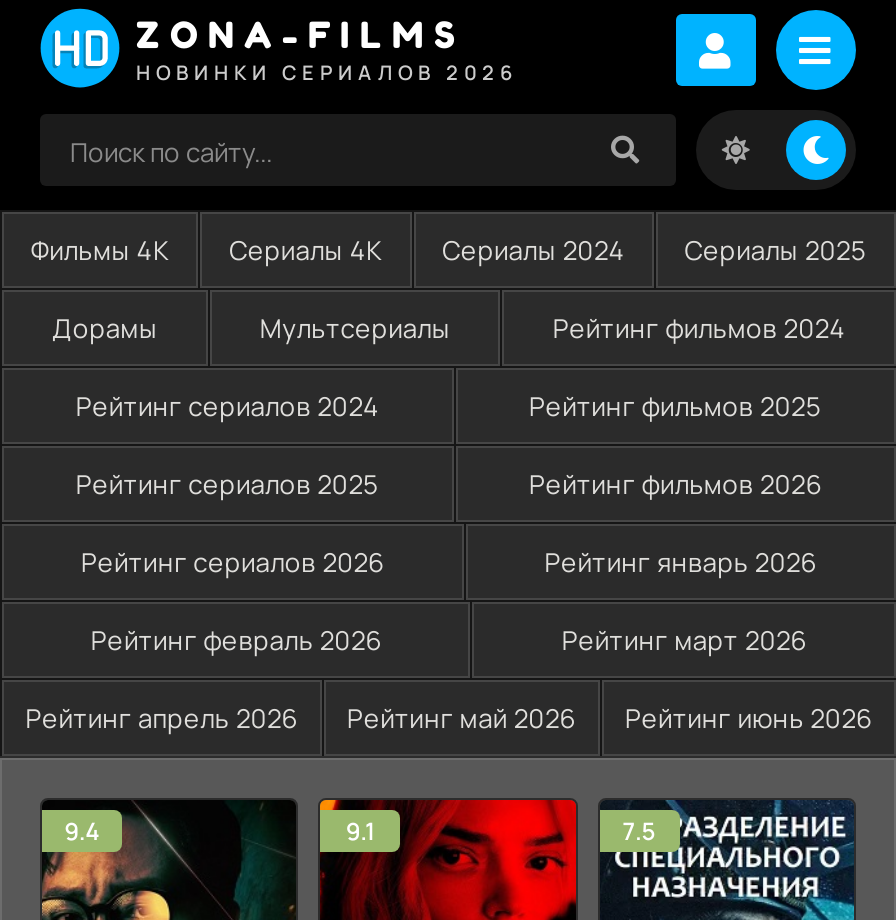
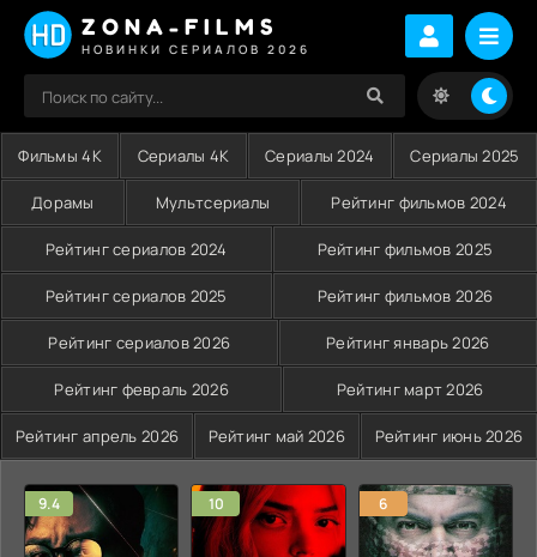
- 9.1
+ 10

- 7.5
+ 6
